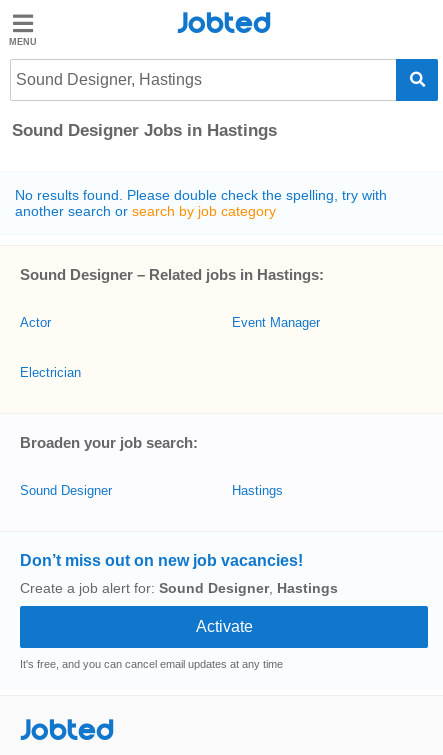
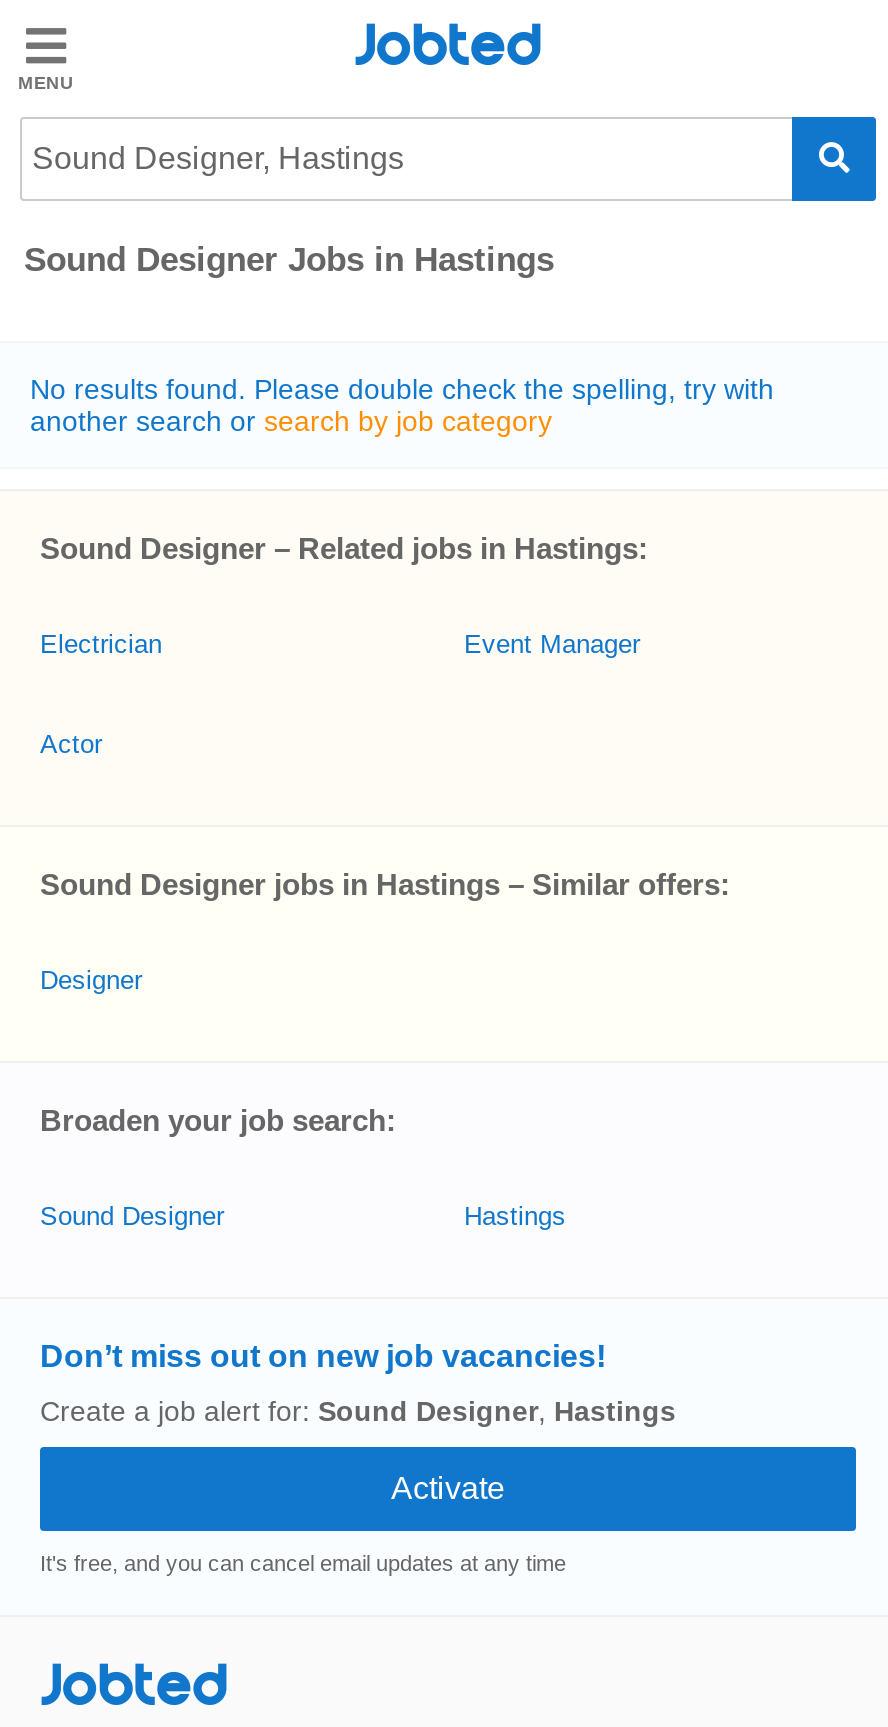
+ Sound Designer jobs in Hastings – Similar offers:
+ Designer

moved up: Electrician
